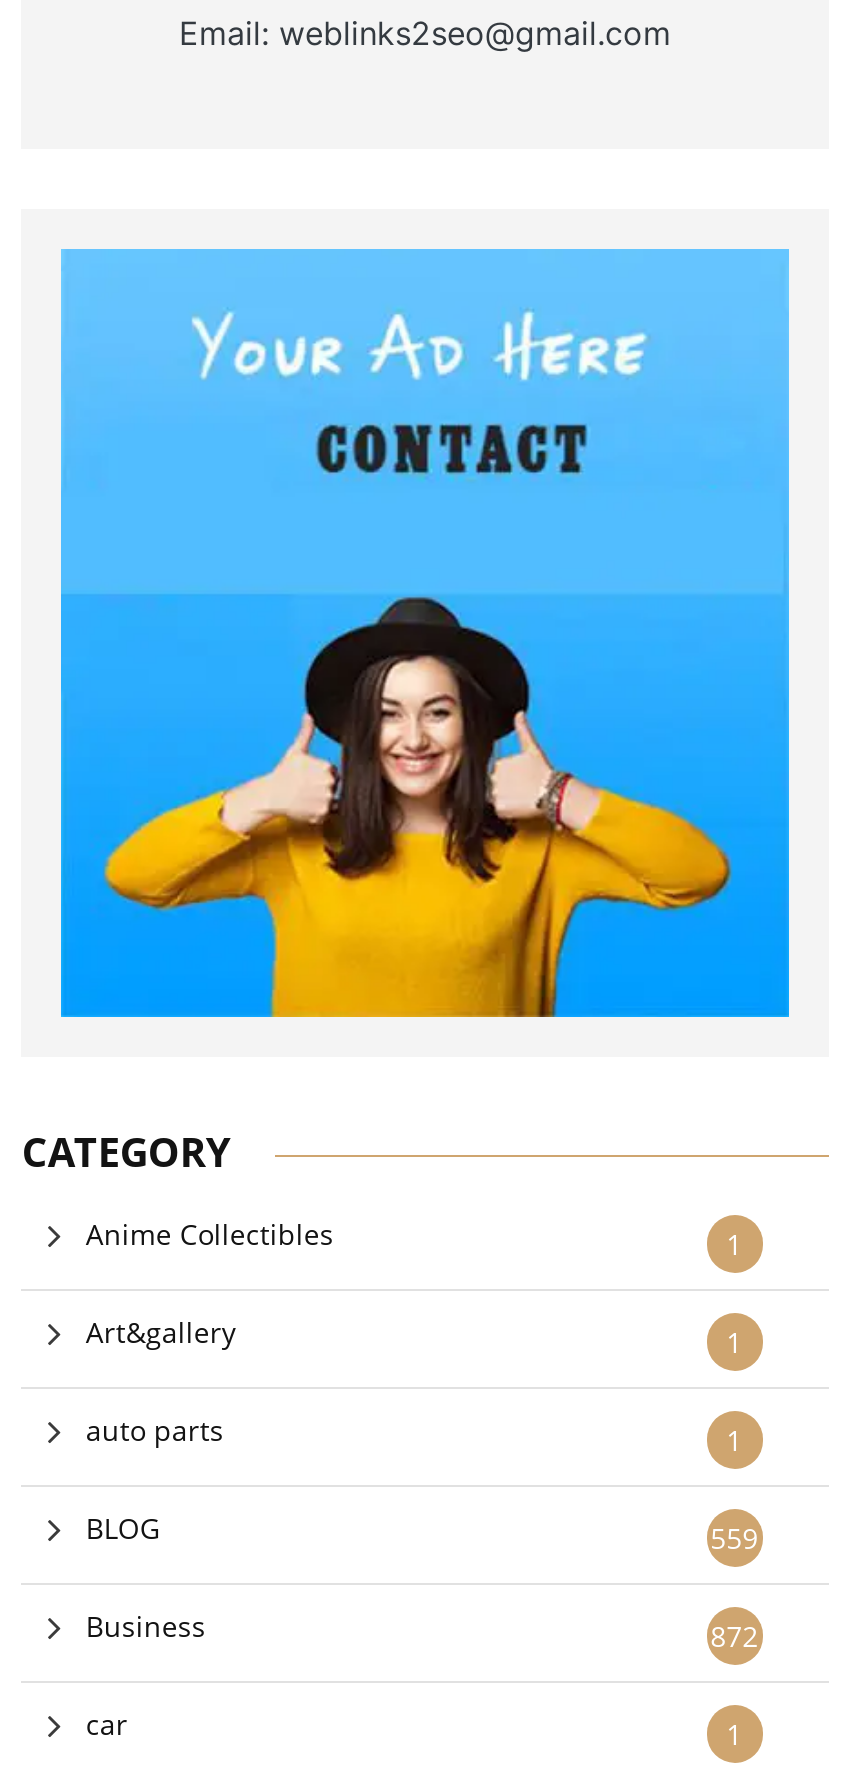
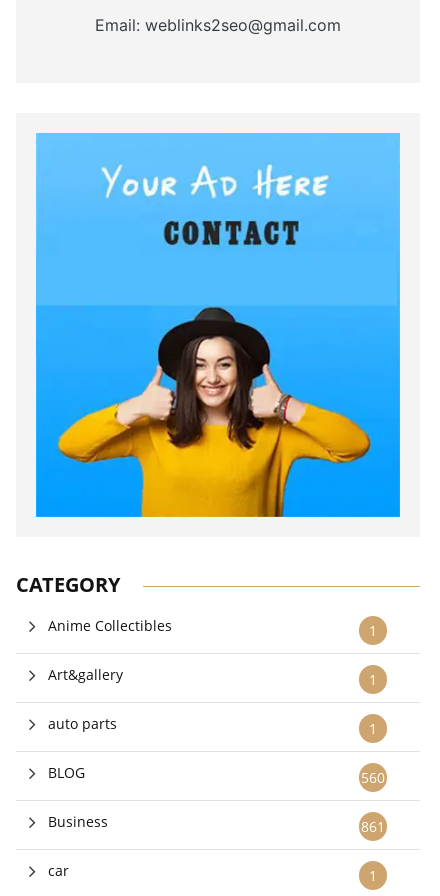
- 559
+ 560

- 872
+ 861
